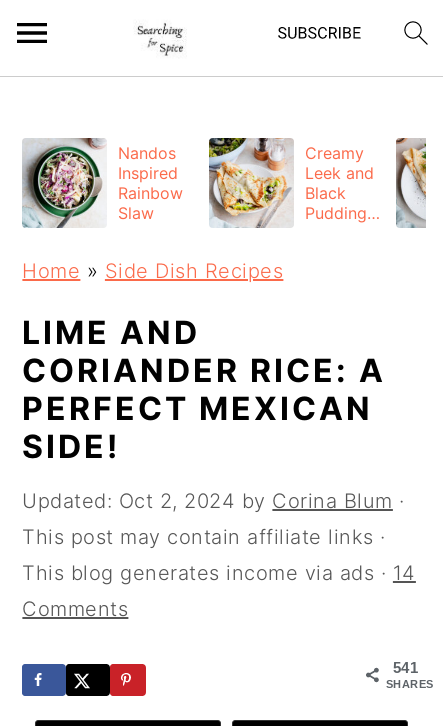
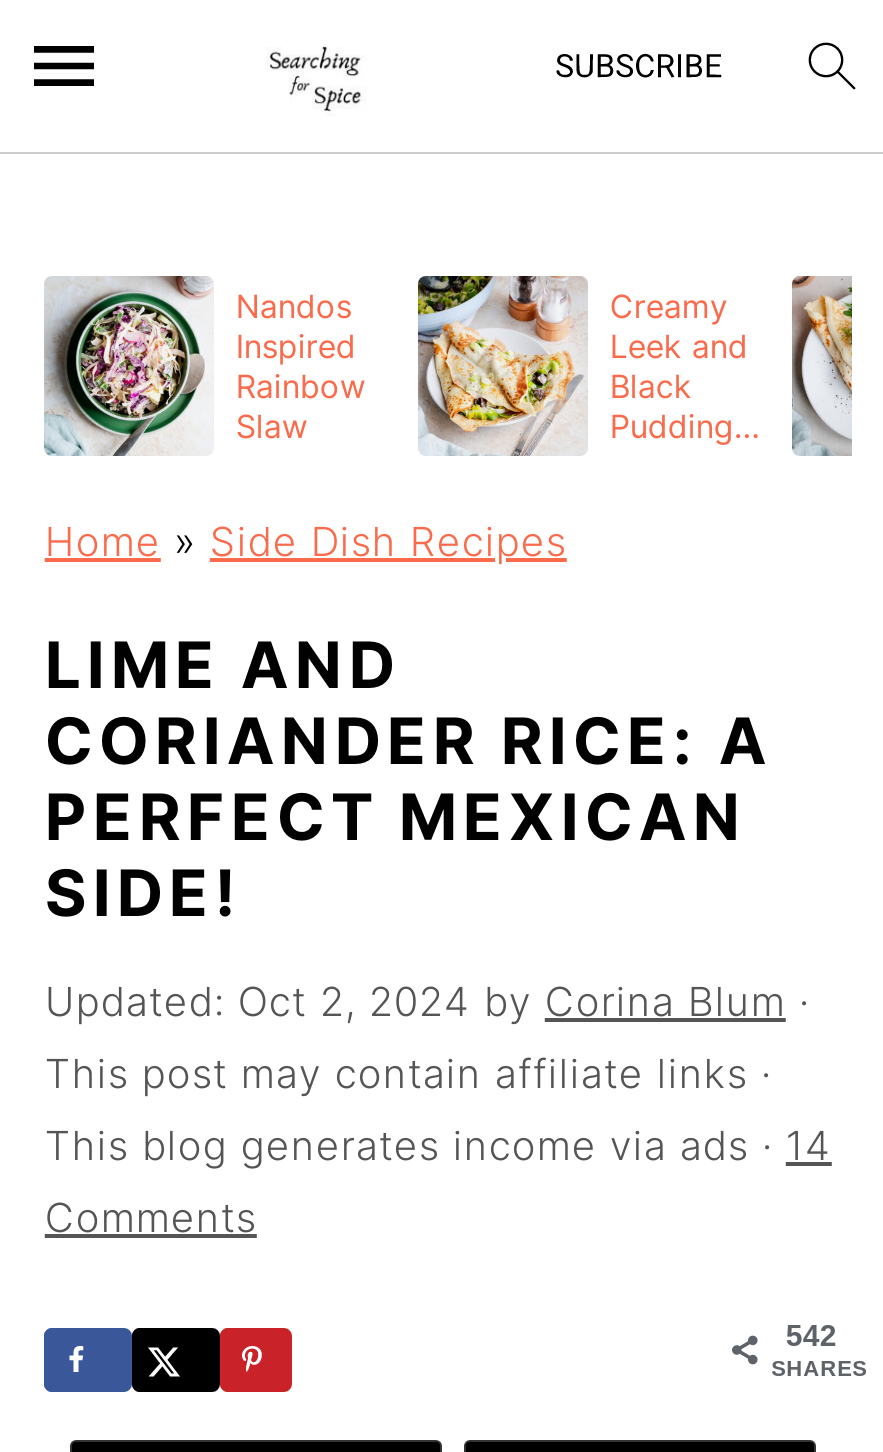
- 541
+ 542
